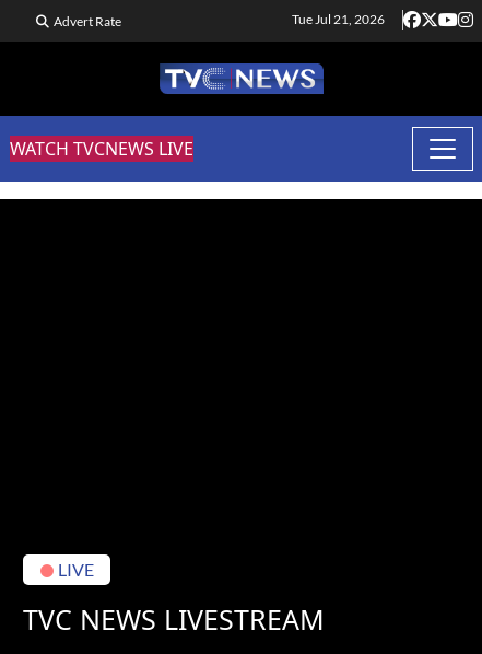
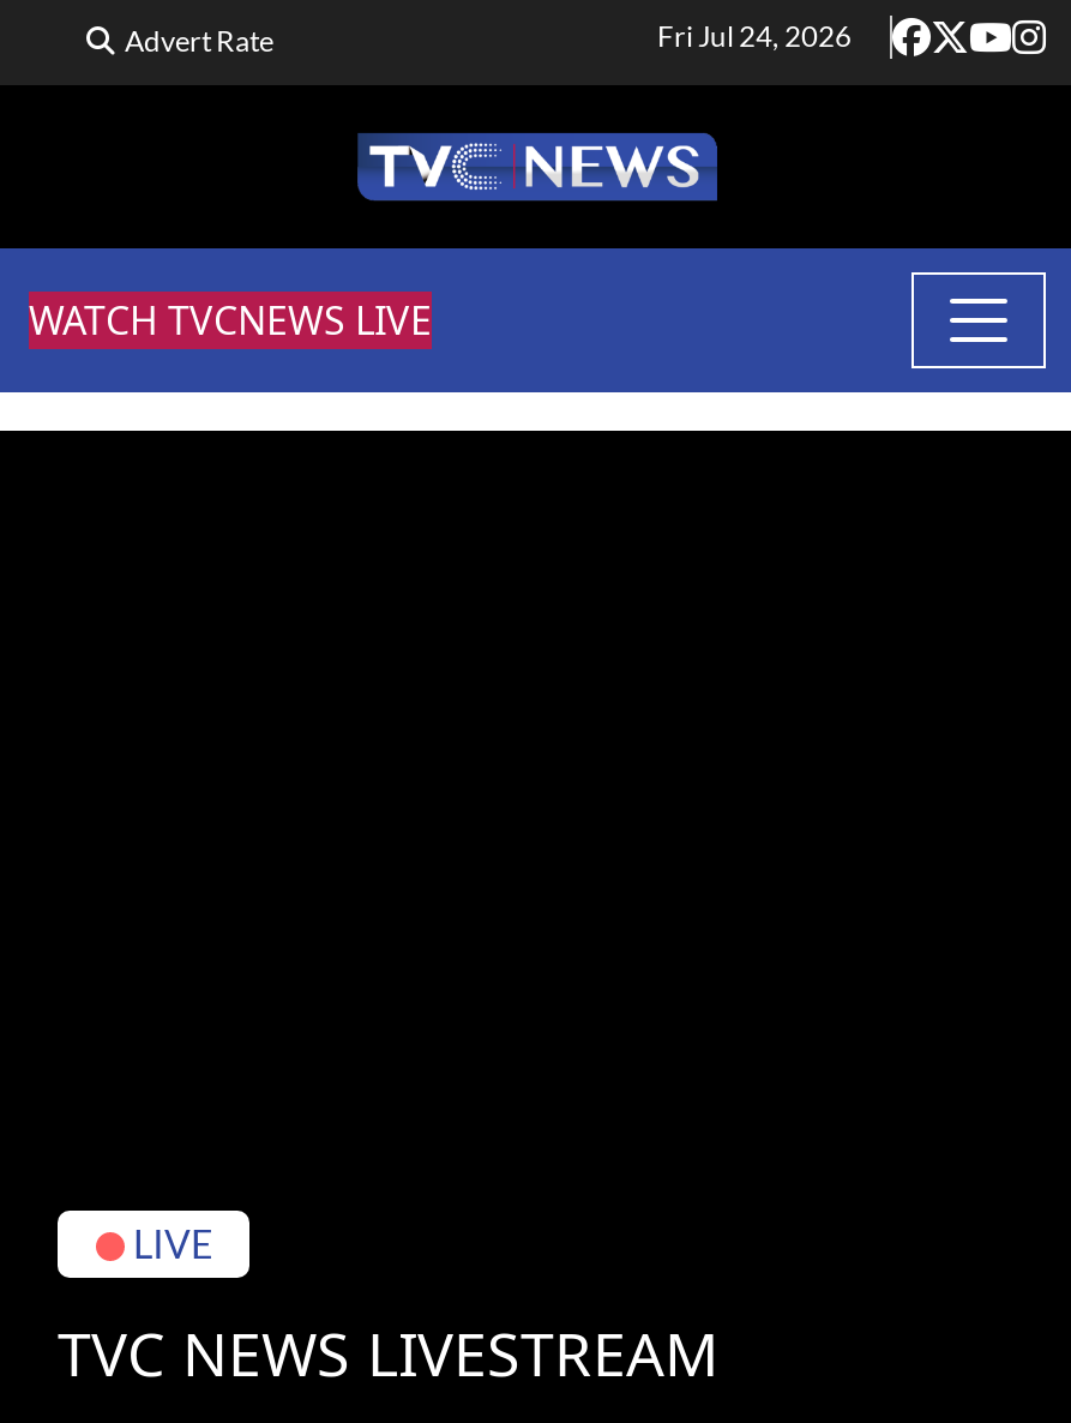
- Tue Jul 21, 2026
+ Fri Jul 24, 2026
